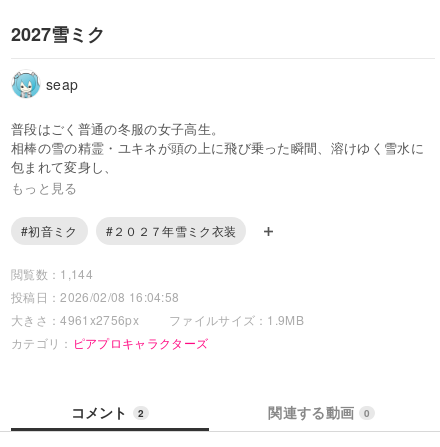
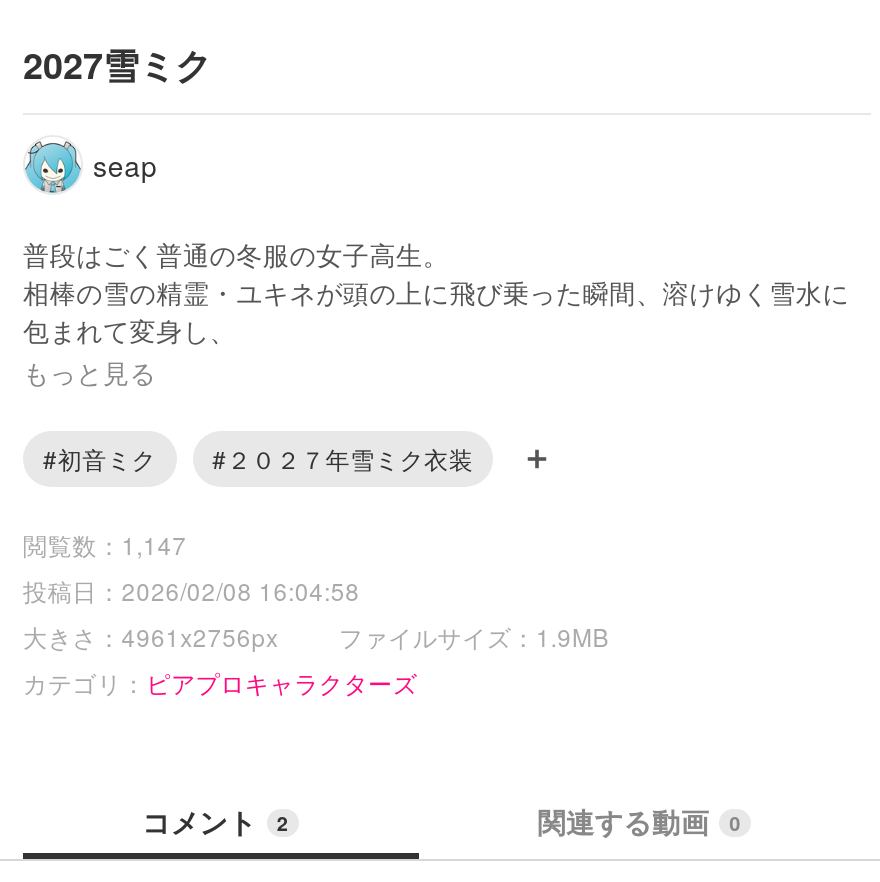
- 閲覧数：1,144
+ 閲覧数：1,147
